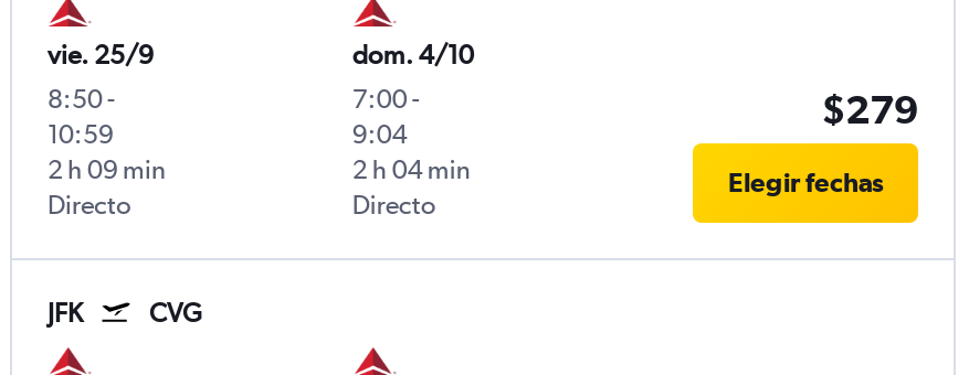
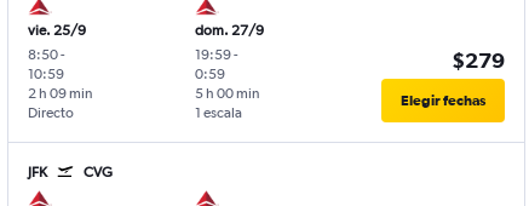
- dom. 4/10
- 7:00 -
- 9:04
+ dom. 27/9
+ 19:59 -
+ 0:59

- 2 h 04 min
+ 5 h 00 min

- Directo
+ 1 escala
